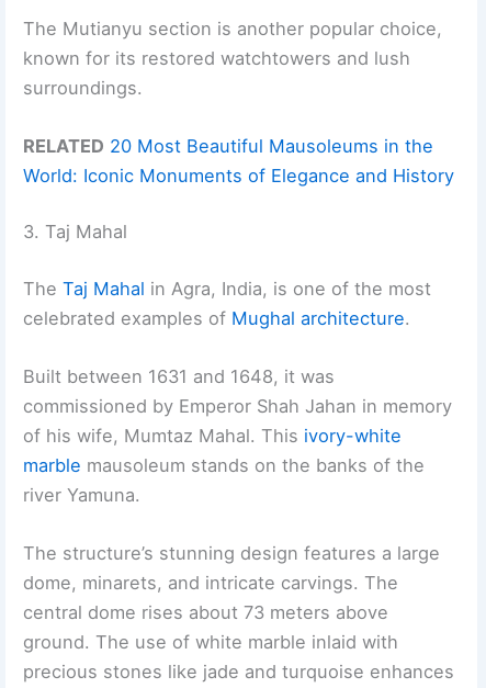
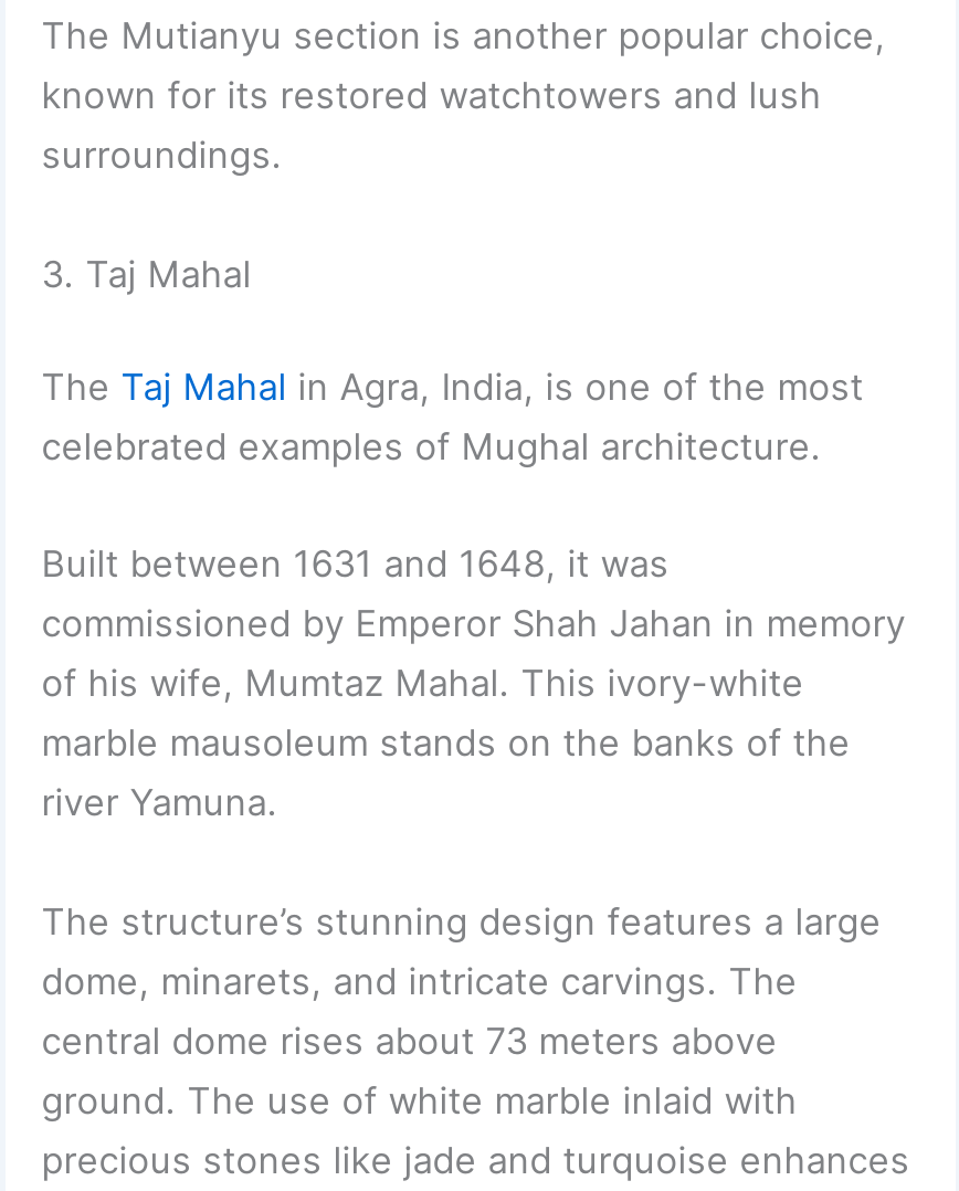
- RELATED 20 Most Beautiful Mausoleums in the
- World: Iconic Monuments of Elegance and History
